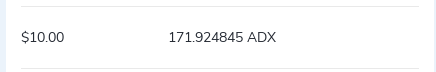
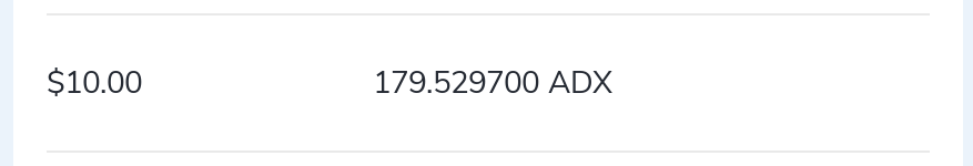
- 171.924845 ADX
+ 179.529700 ADX
